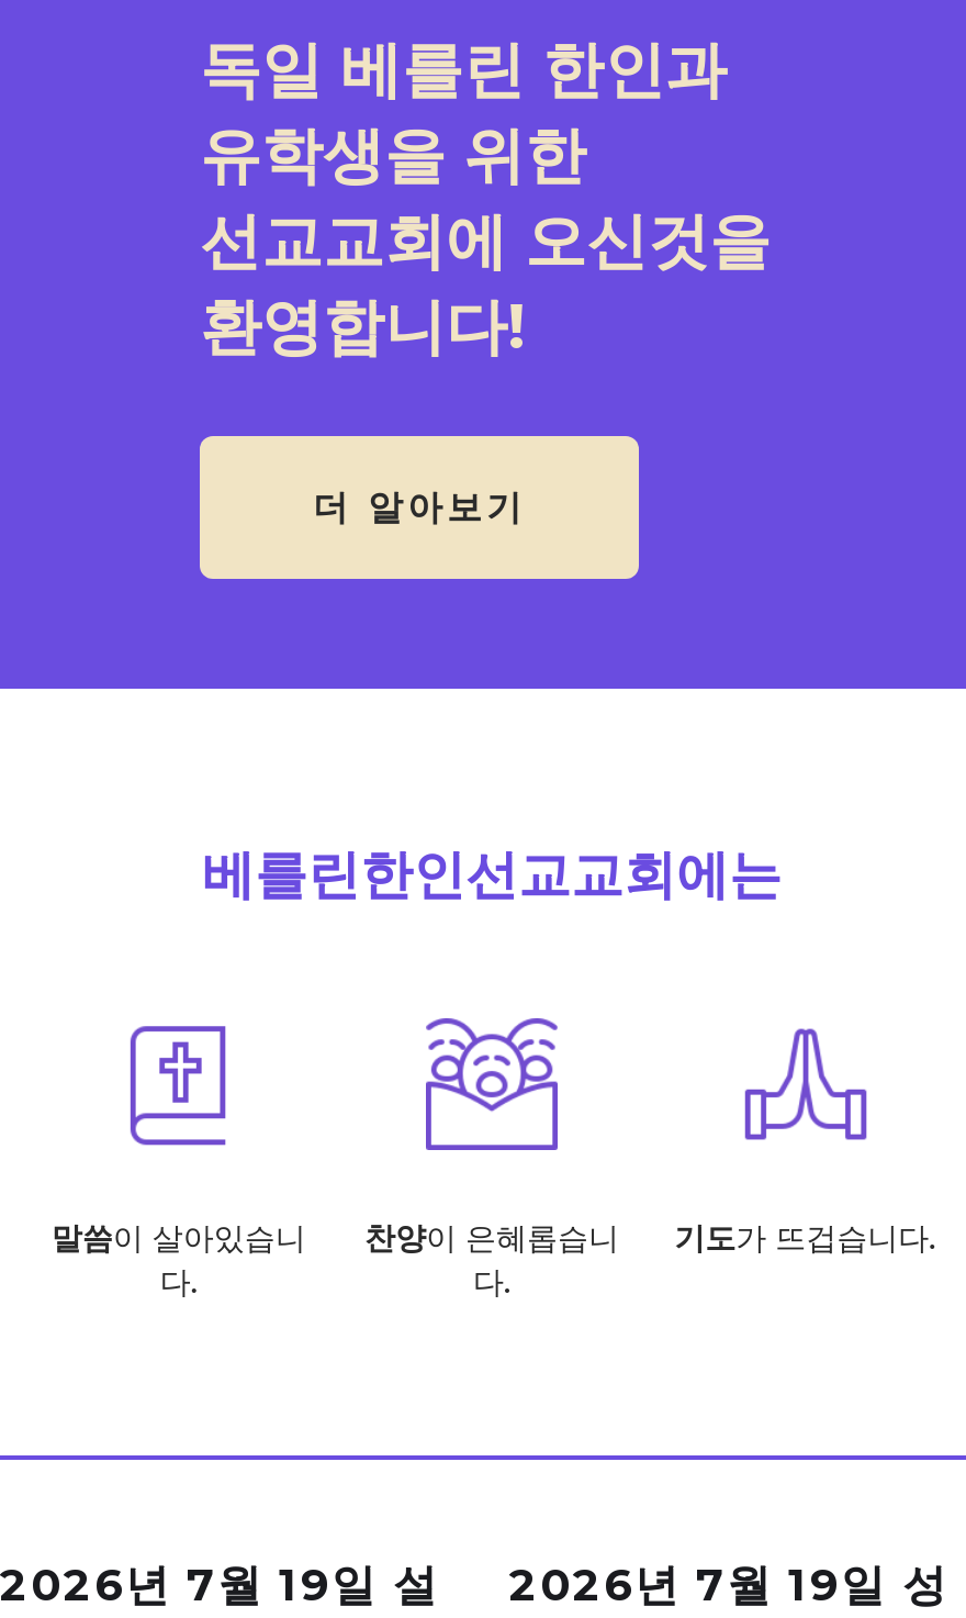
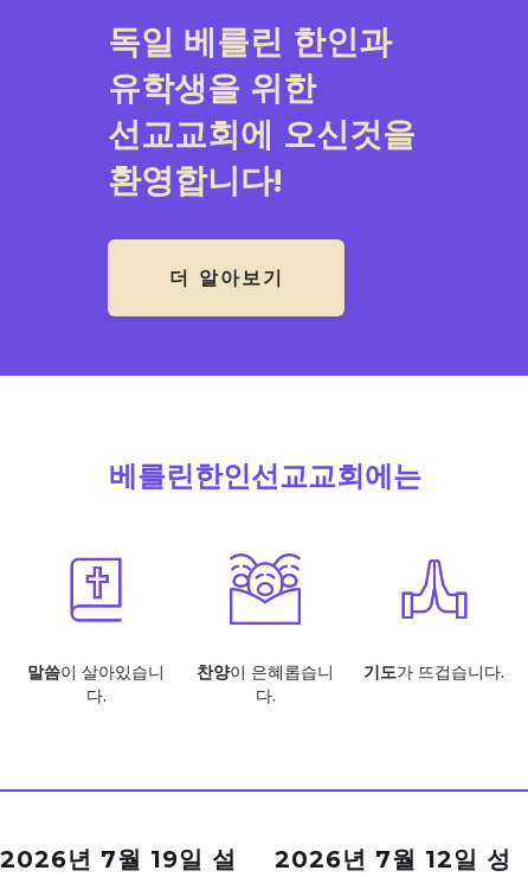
- 2026년 7월 19일 설 2026년 7월 19일 성
+ 2026년 7월 19일 설 2026년 7월 12일 성
